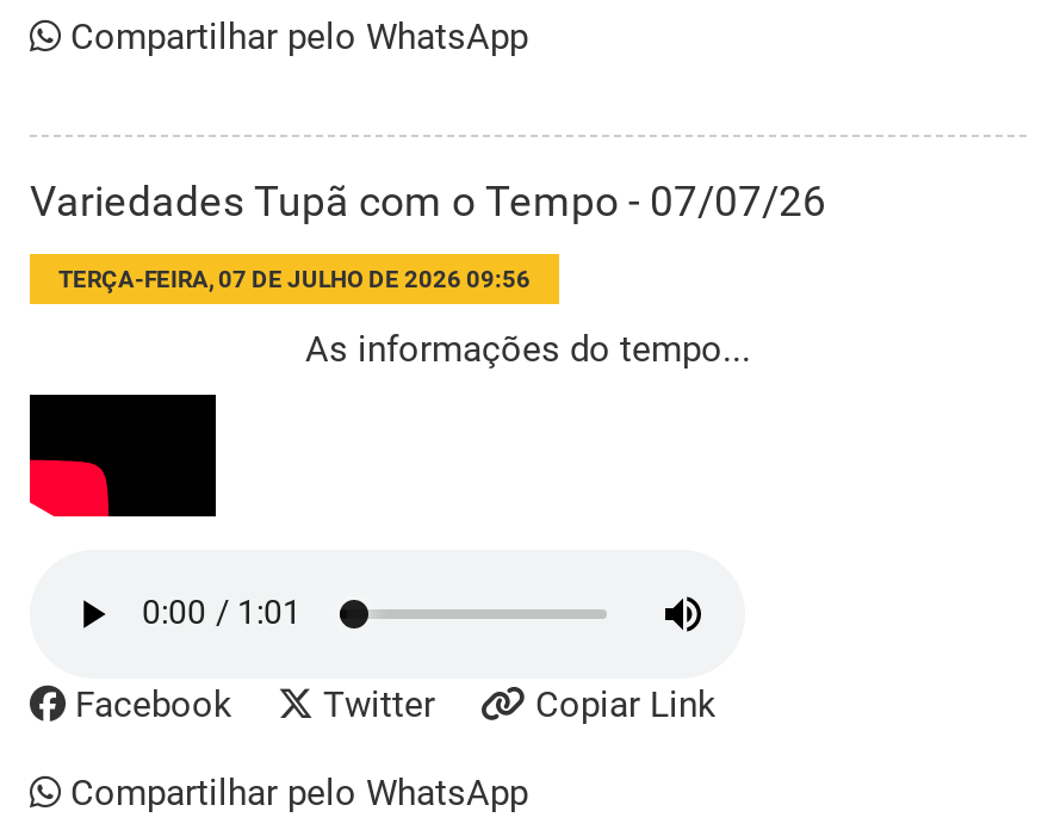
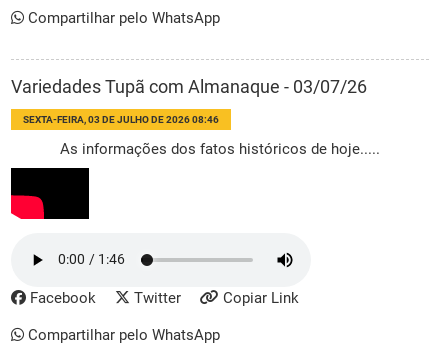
- Variedades Tupã com o Tempo - 07/07/26
+ Variedades Tupã com Almanaque - 03/07/26

- TERÇA-FEIRA, 07 DE JULHO DE 2026 09:56
+ SEXTA-FEIRA, 03 DE JULHO DE 2026 08:46

- As informações do tempo...
+ As informações dos fatos históricos de hoje.....
